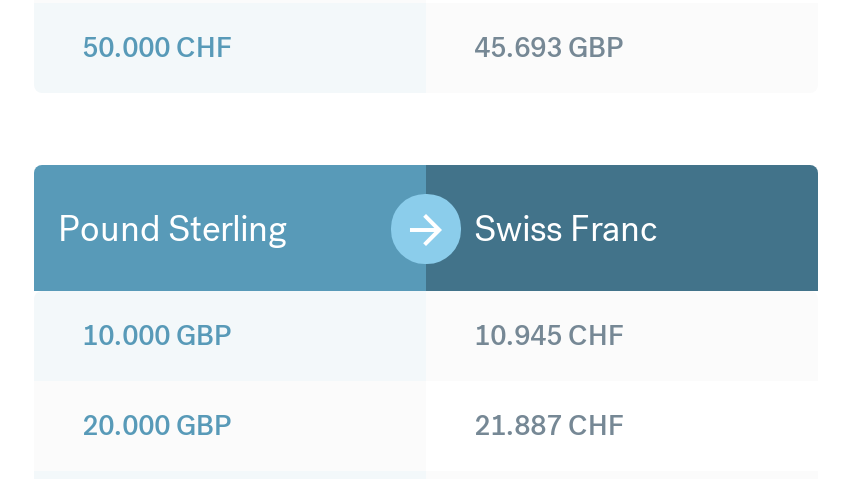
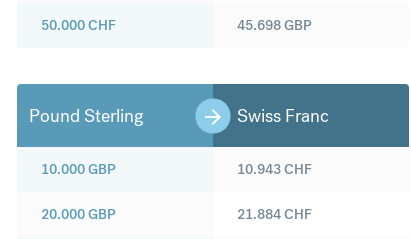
- 45.693 GBP
+ 45.698 GBP

- 10.945 CHF
+ 10.943 CHF

- 21.887 CHF
+ 21.884 CHF
